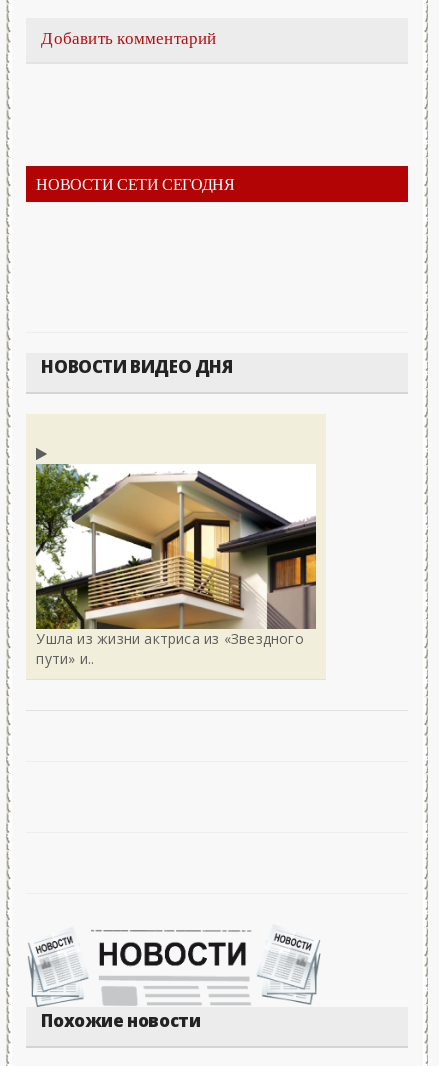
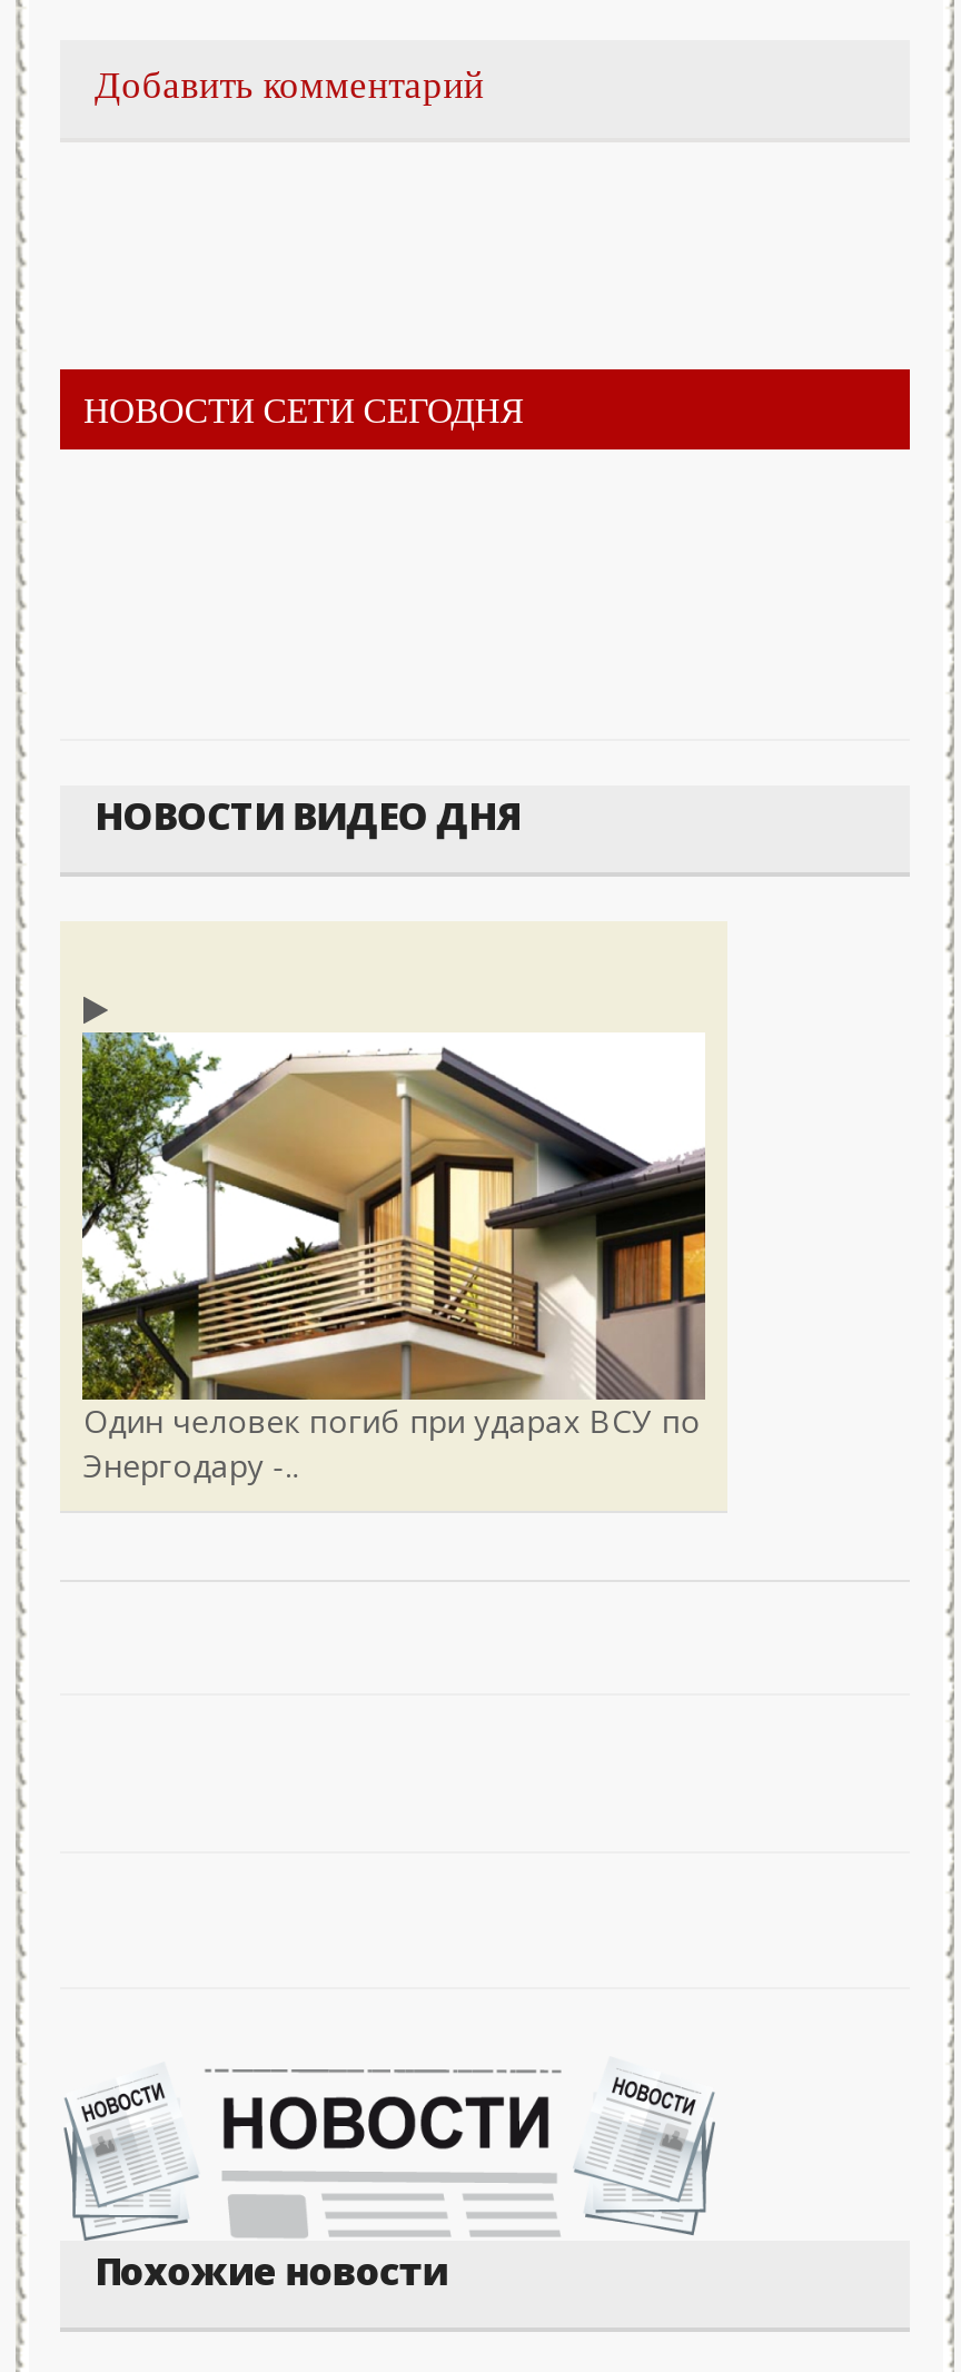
- Ушла из жизни актриса из «Звездного
- пути» и..
+ Один человек погиб при ударах ВСУ по
+ Энергодару -..
